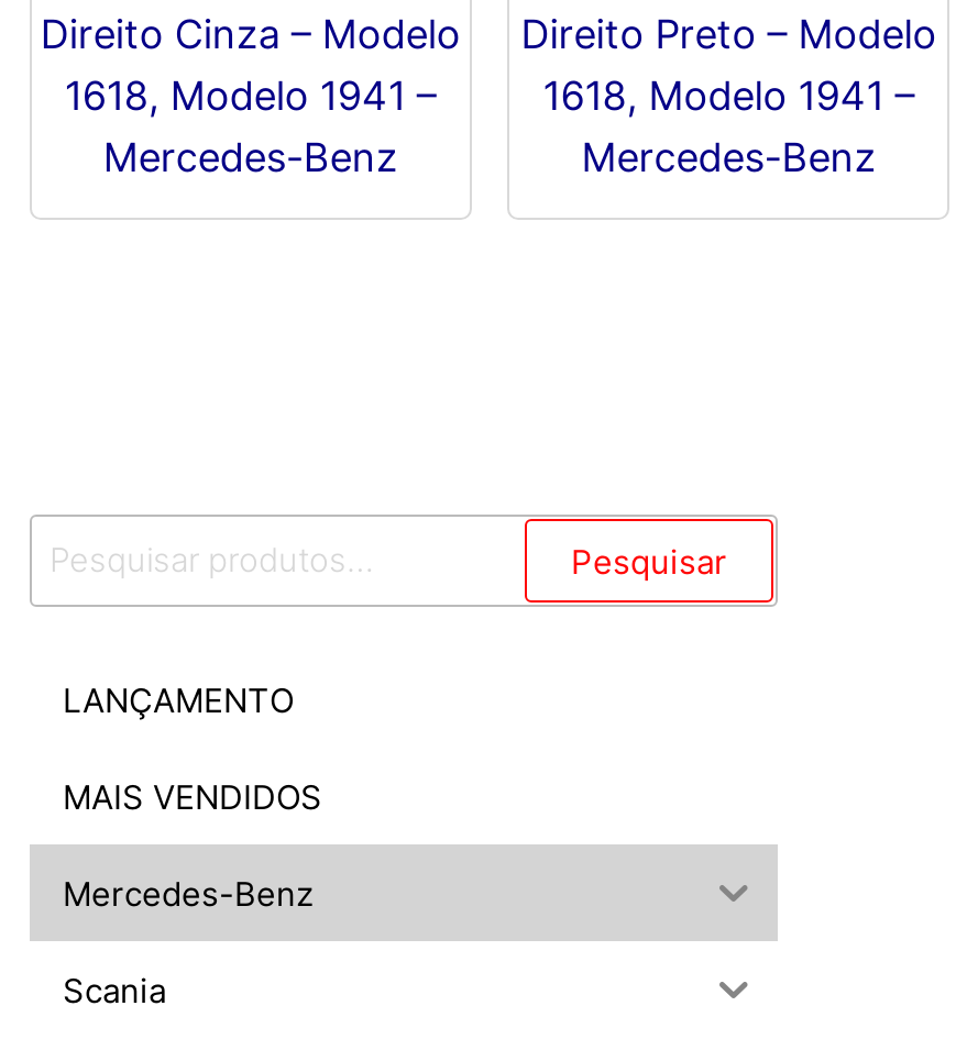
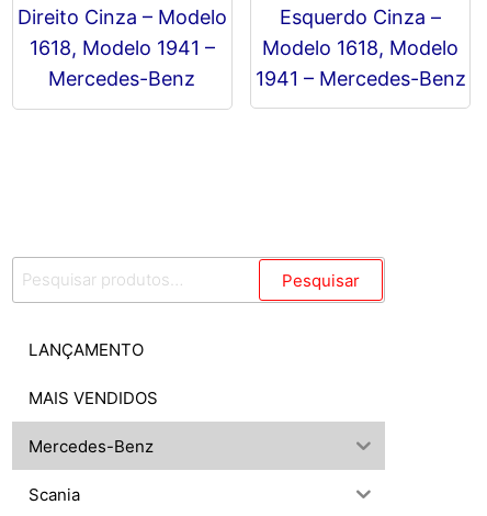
- Direito Preto – Modelo
- 1618, Modelo 1941 –
- Mercedes-Benz
+ Esquerdo Cinza –
+ Modelo 1618, Modelo
+ 1941 – Mercedes-Benz
